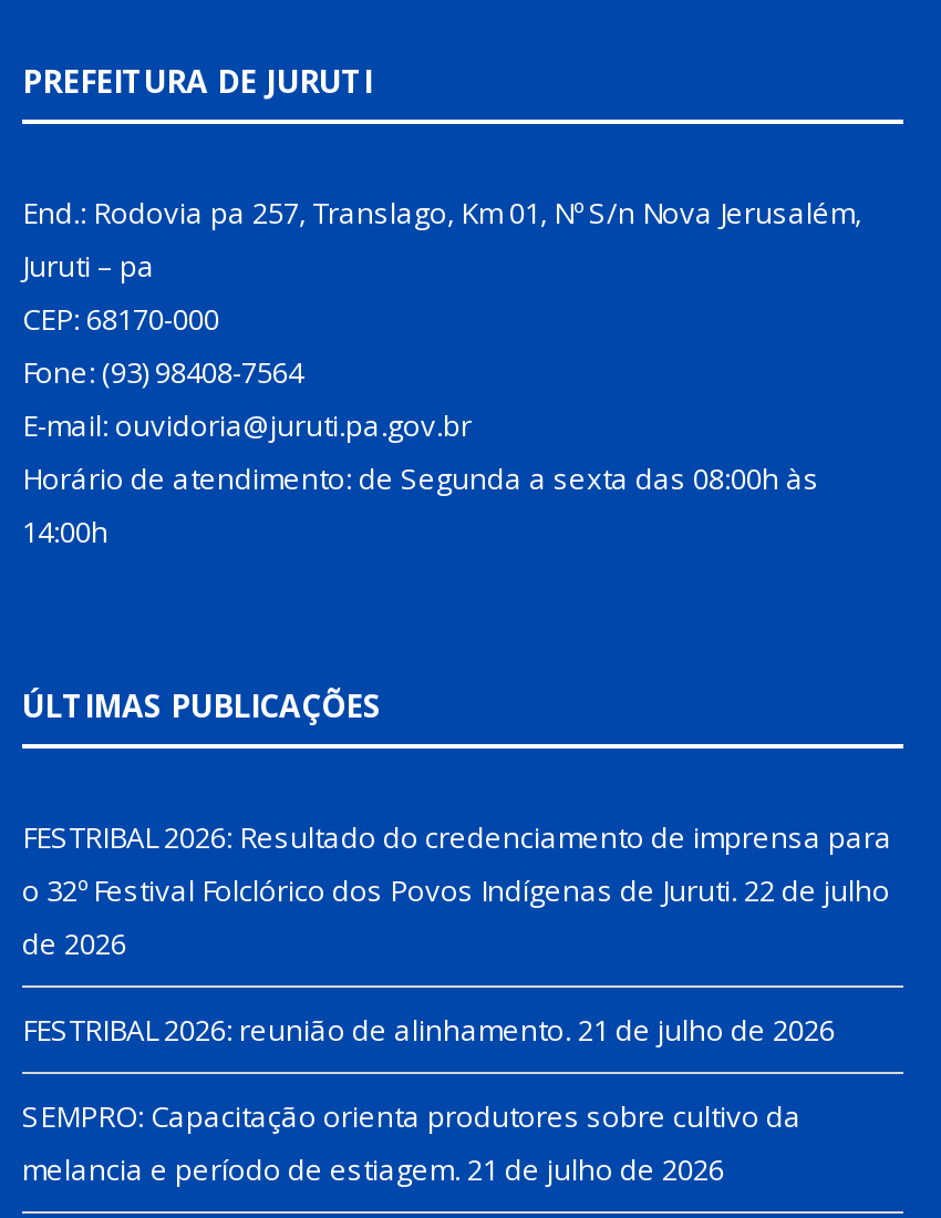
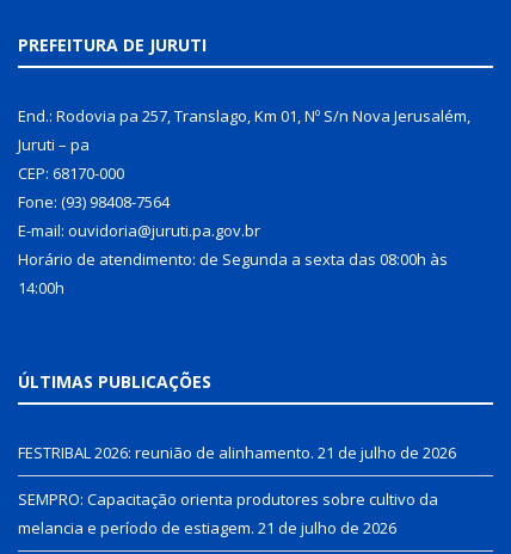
- FESTRIBAL 2026: Resultado do credenciamento de imprensa para
- o 32º Festival Folclórico dos Povos Indígenas de Juruti. 22 de julho
- de 2026
